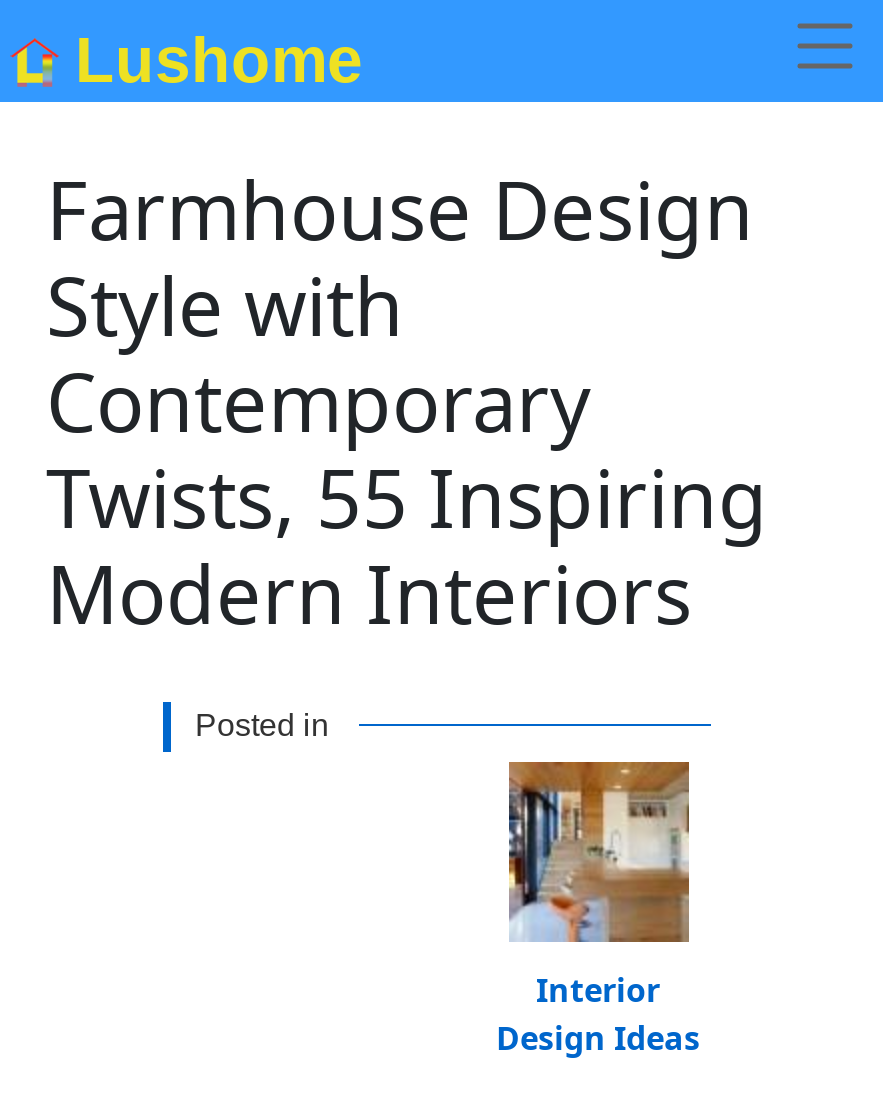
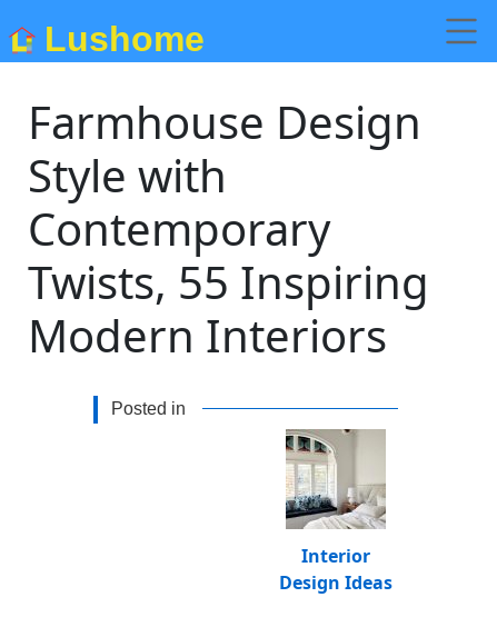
- [image]
+ [image]
